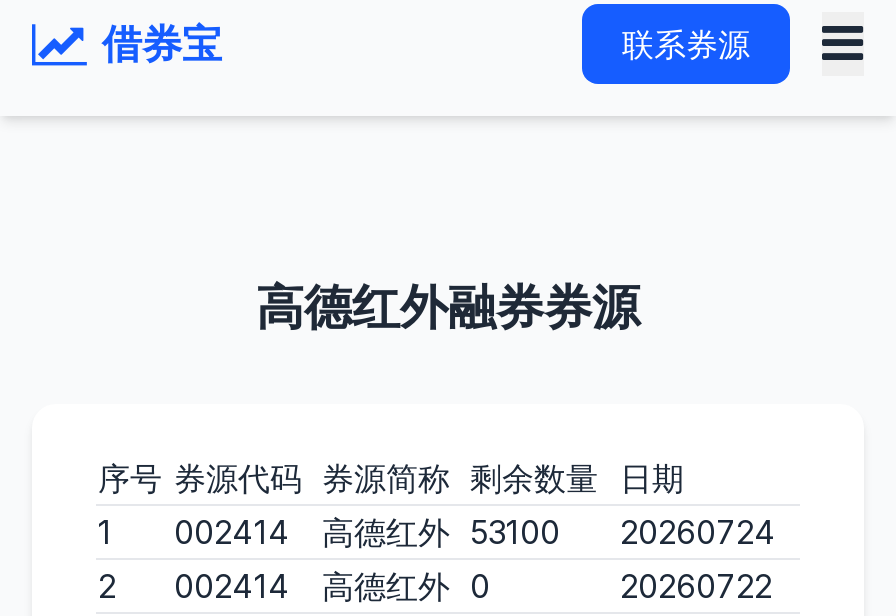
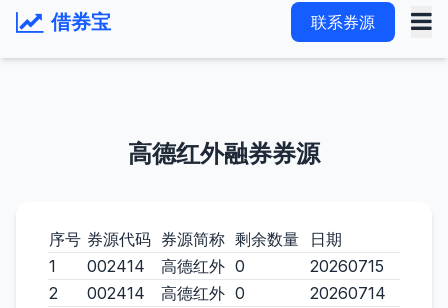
- 高德红外 53100
+ 高德红外 0

- 20260724
+ 20260715

- 20260722
+ 20260714
